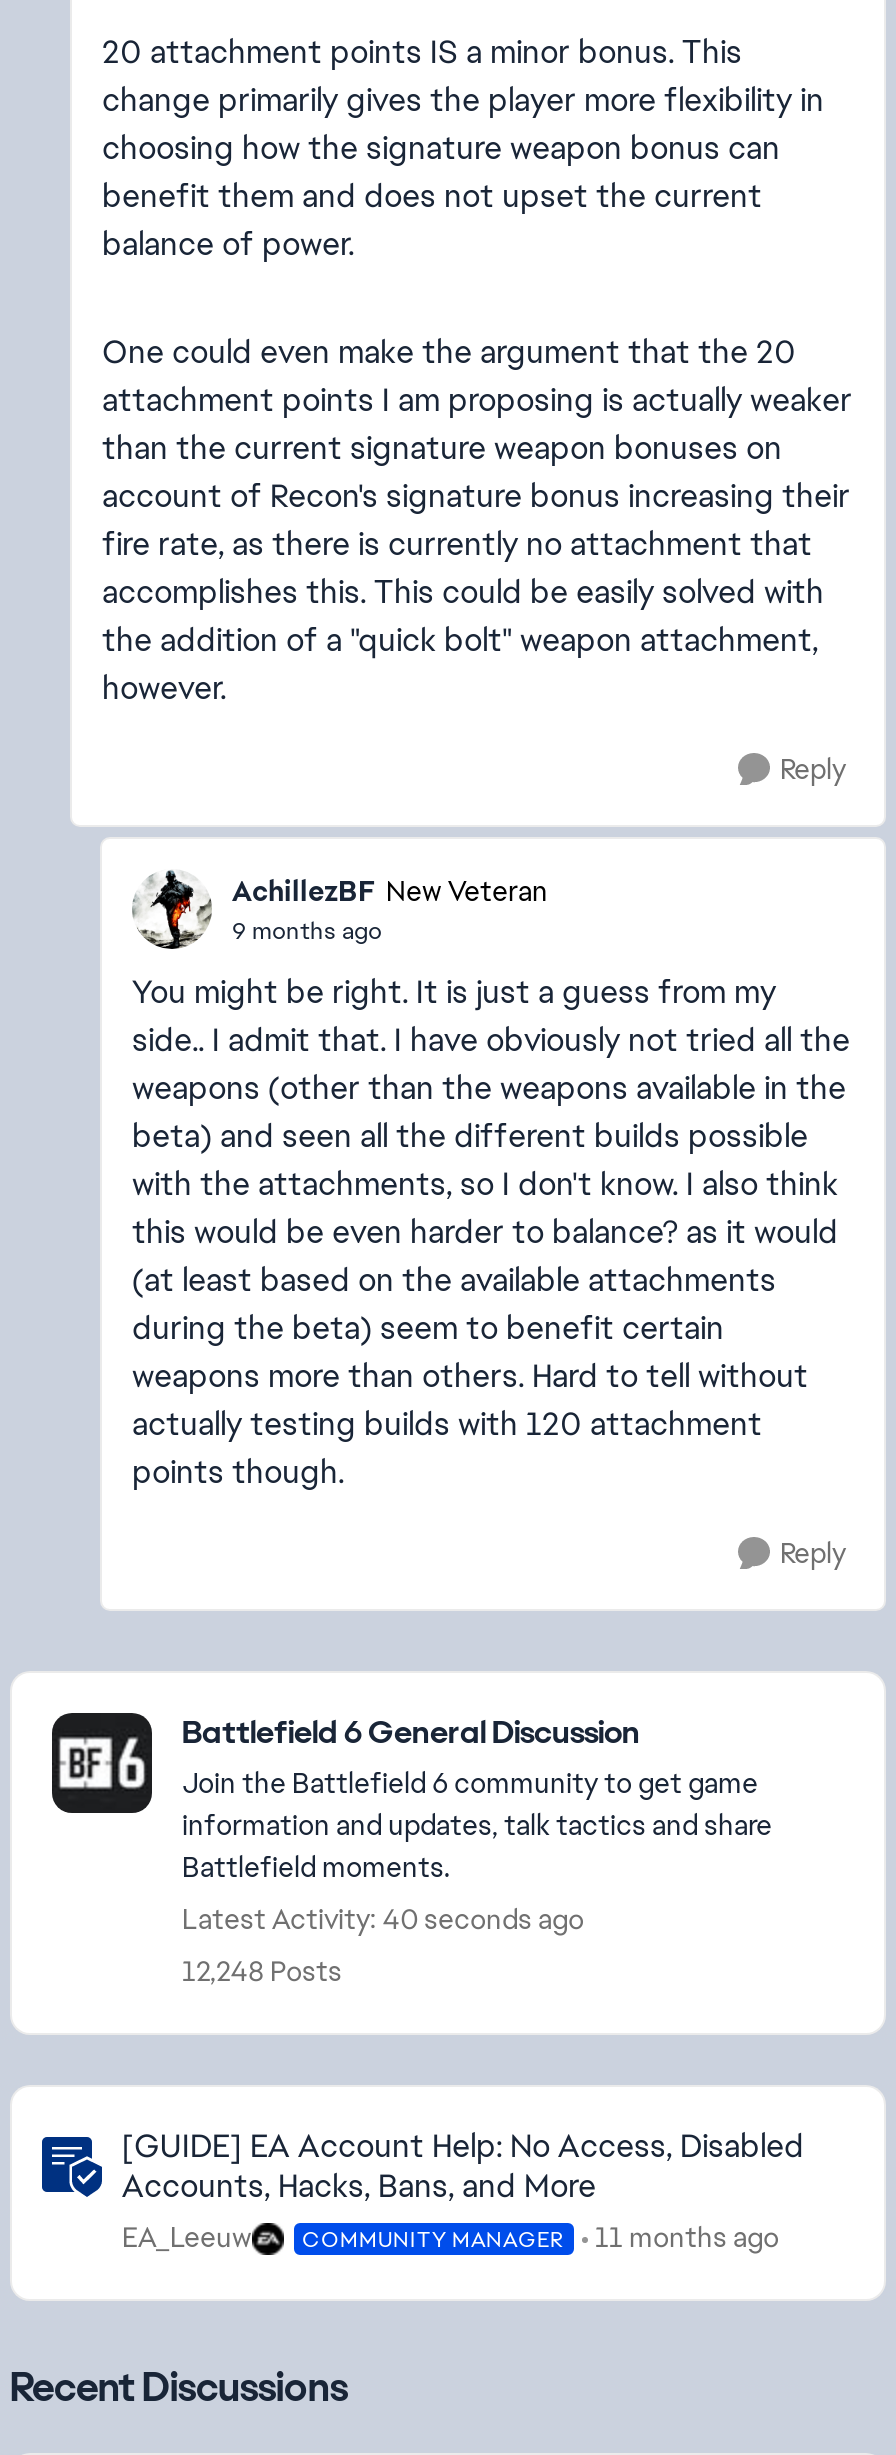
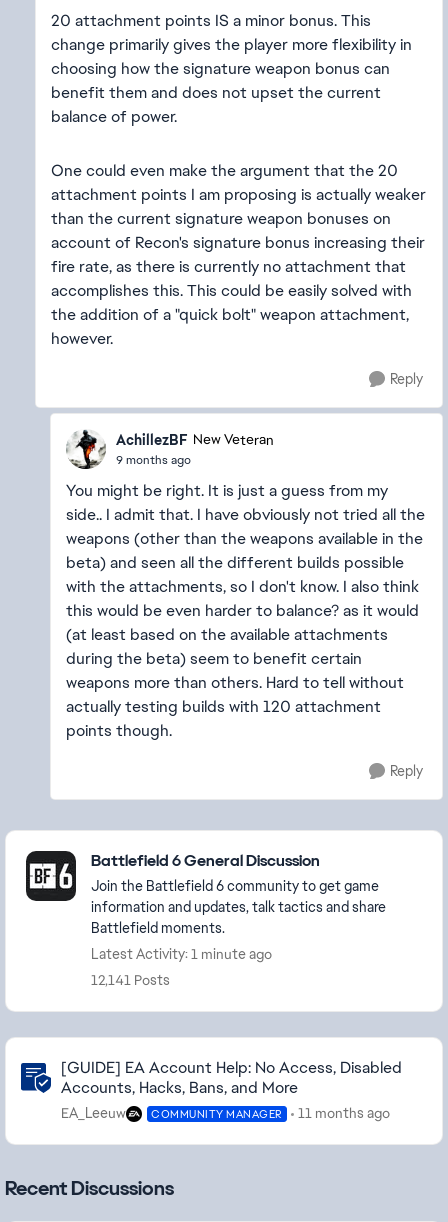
- Latest Activity: 40 seconds ago
+ Latest Activity: 1 minute ago

- 12,248 Posts
+ 12,141 Posts
